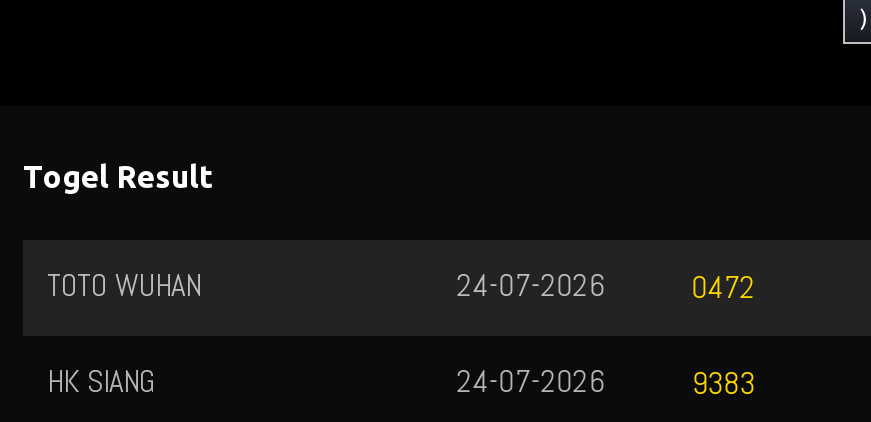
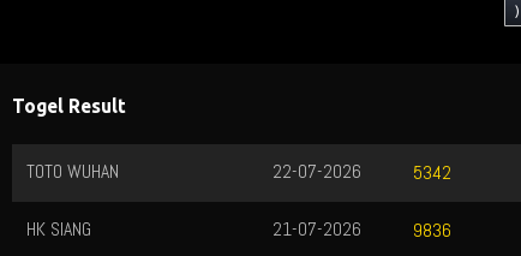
- 24-07-2026
+ 22-07-2026

- 0472
+ 5342

- 24-07-2026
+ 21-07-2026

- 9383
+ 9836
